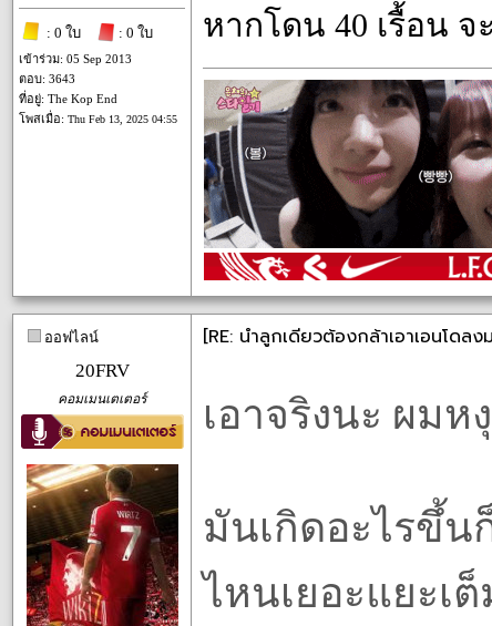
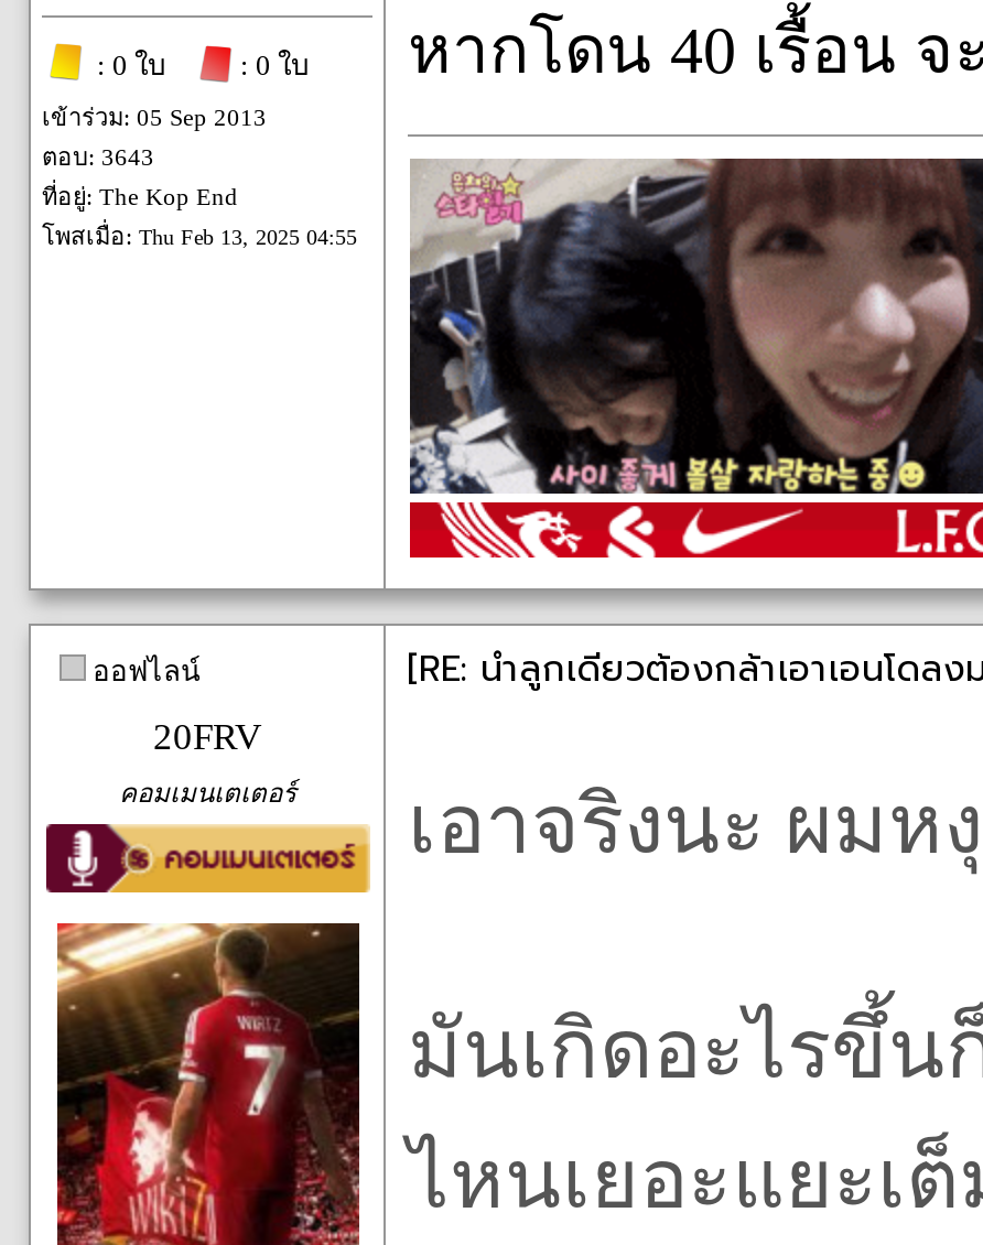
- [image]
+ [image]
